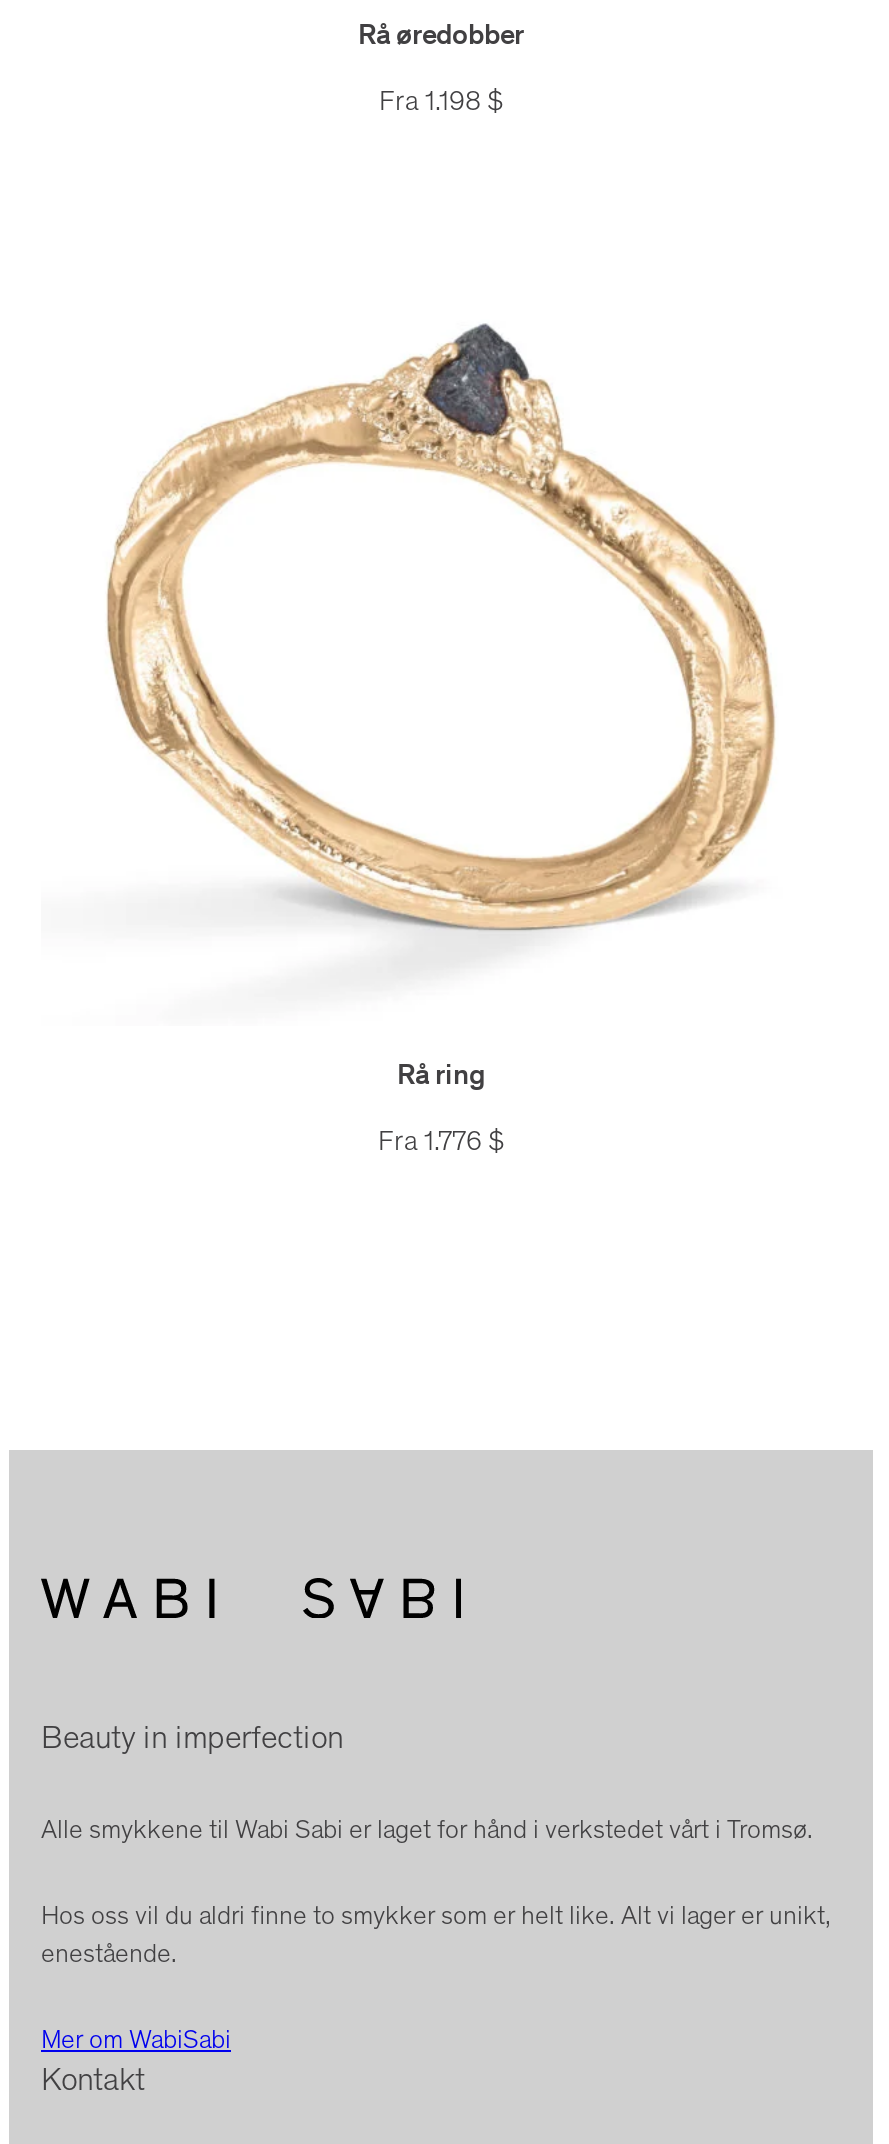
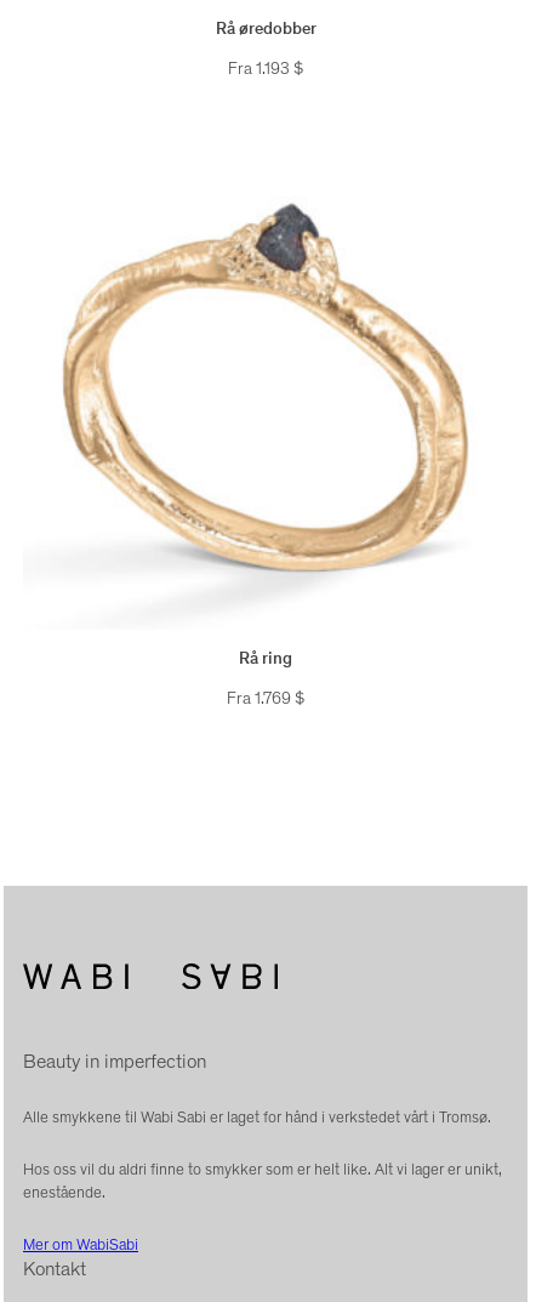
- Fra 1.198 $
+ Fra 1.193 $

- Fra 1.776 $
+ Fra 1.769 $
